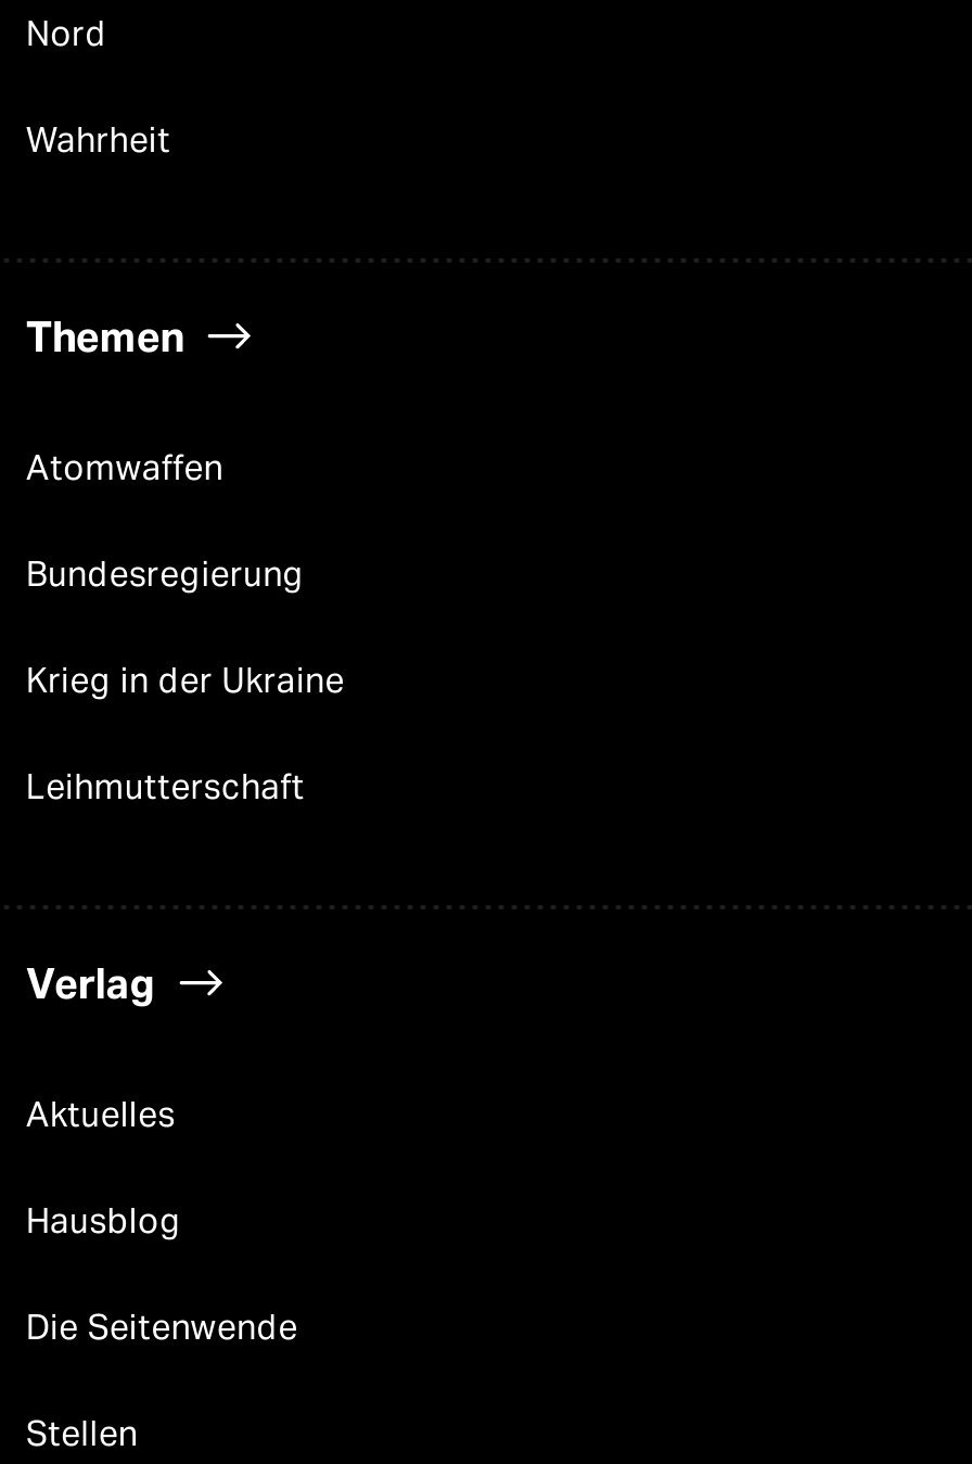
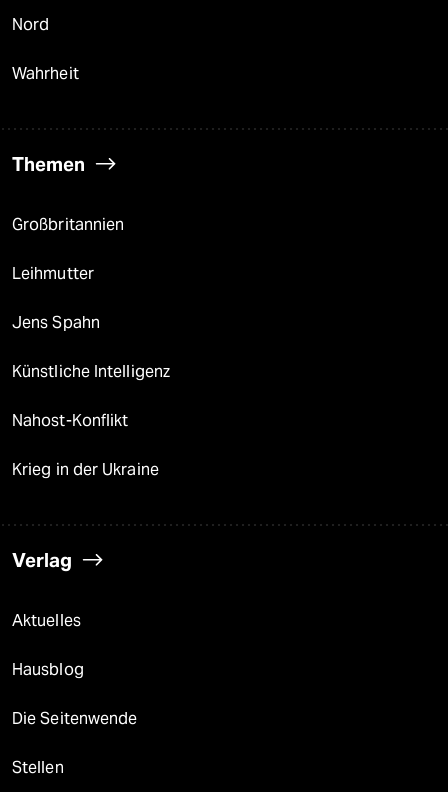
- Atomwaffen
- Bundesregierung
+ Großbritannien
+ Leihmutter
+ Jens Spahn
+ Künstliche Intelligenz
+ Nahost-Konflikt

moved down: Krieg in der Ukraine

- Leihmutterschaft
